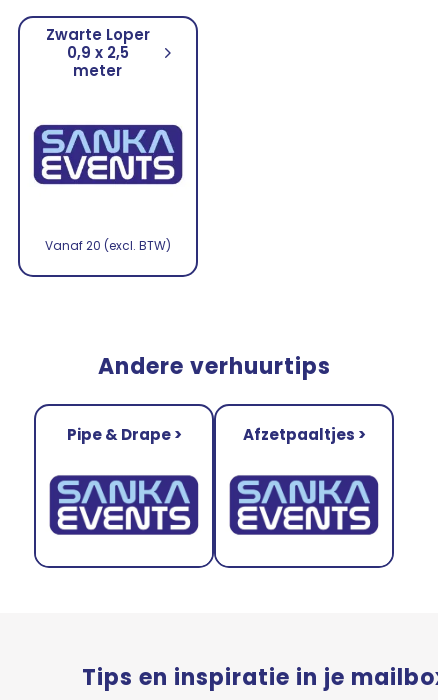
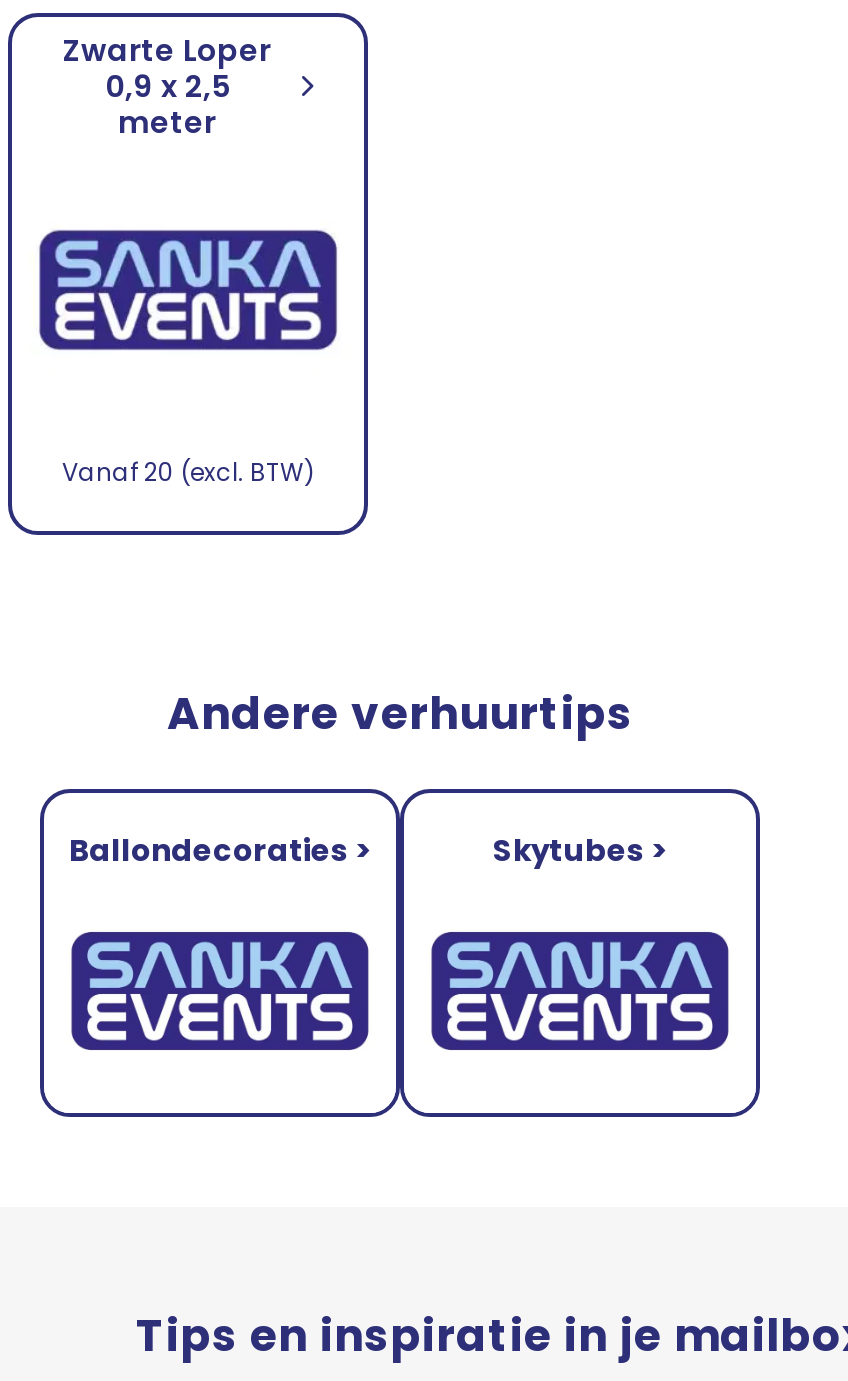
- Pipe & Drape >
- Afzetpaaltjes >
+ Ballondecoraties >
+ Skytubes >
